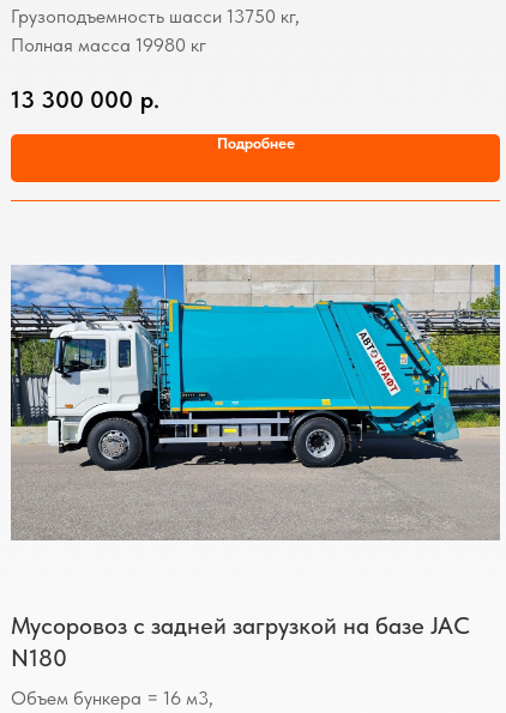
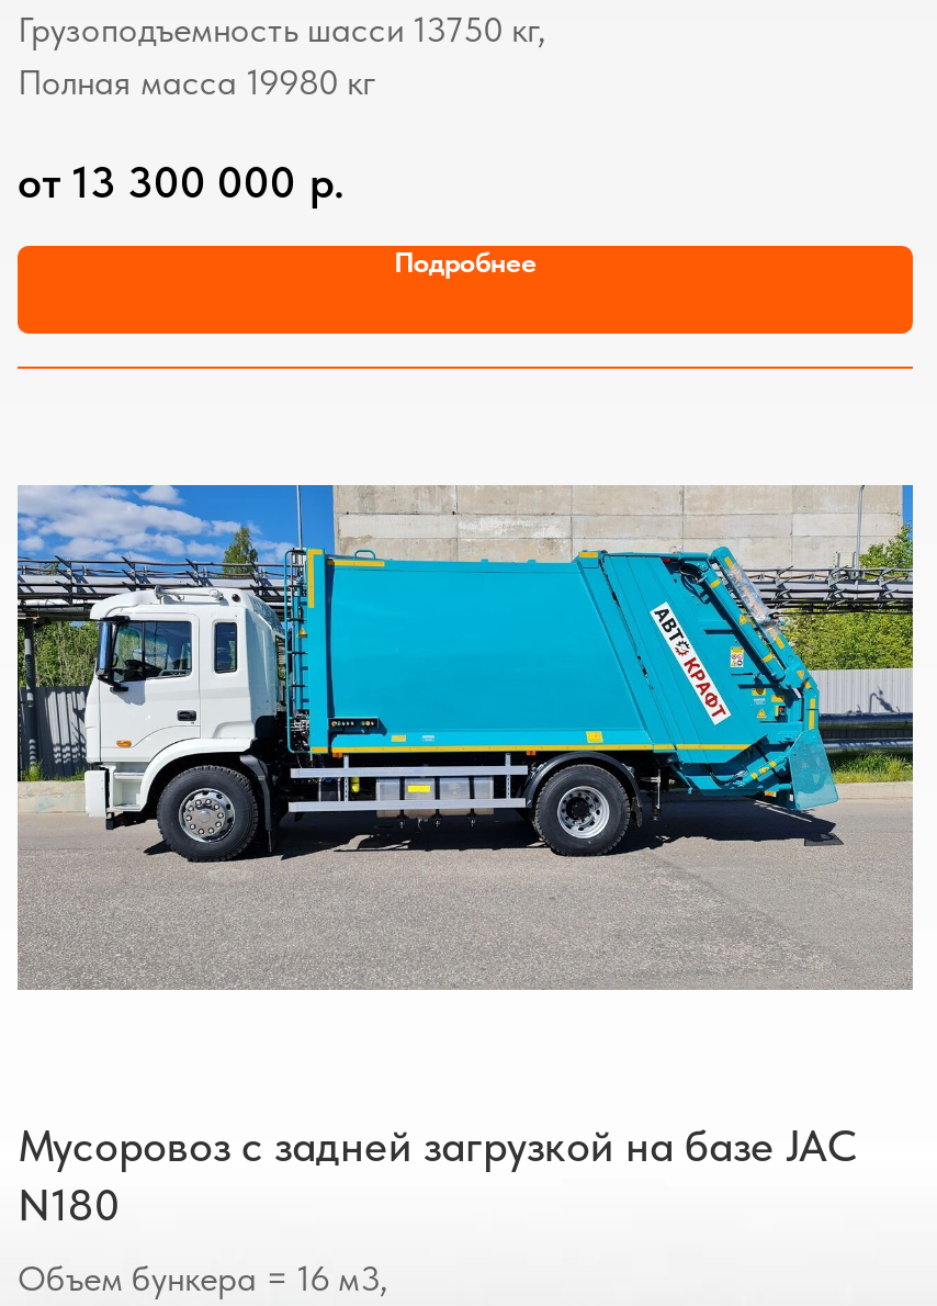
- 13 300 000 р.
+ от 13 300 000 р.
